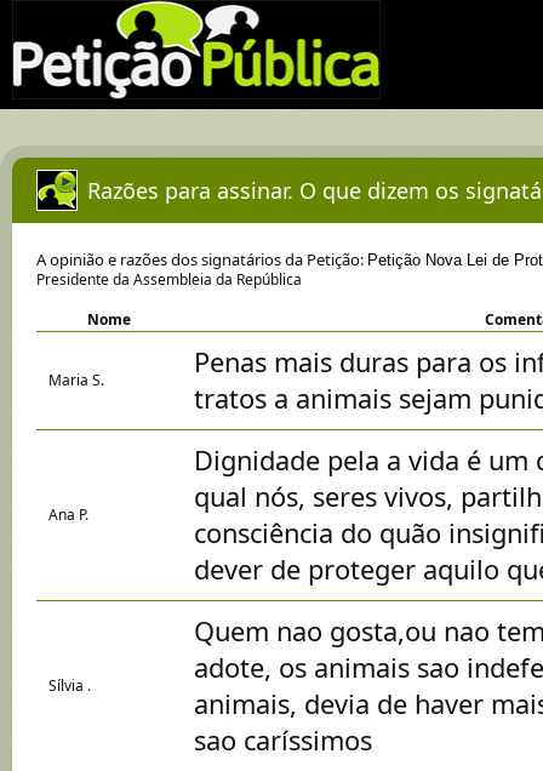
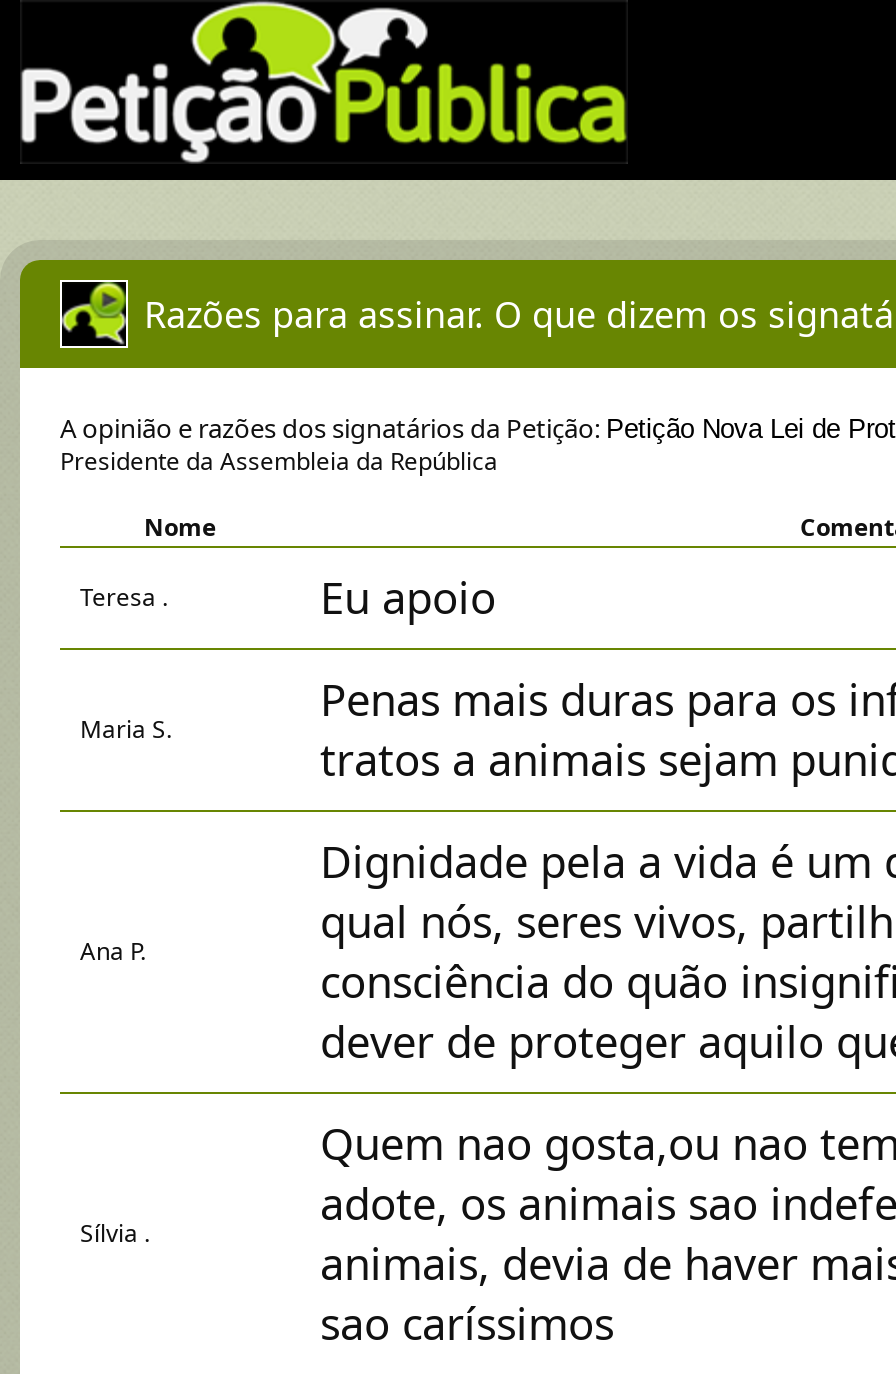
+ Teresa .
+ Eu apoio
